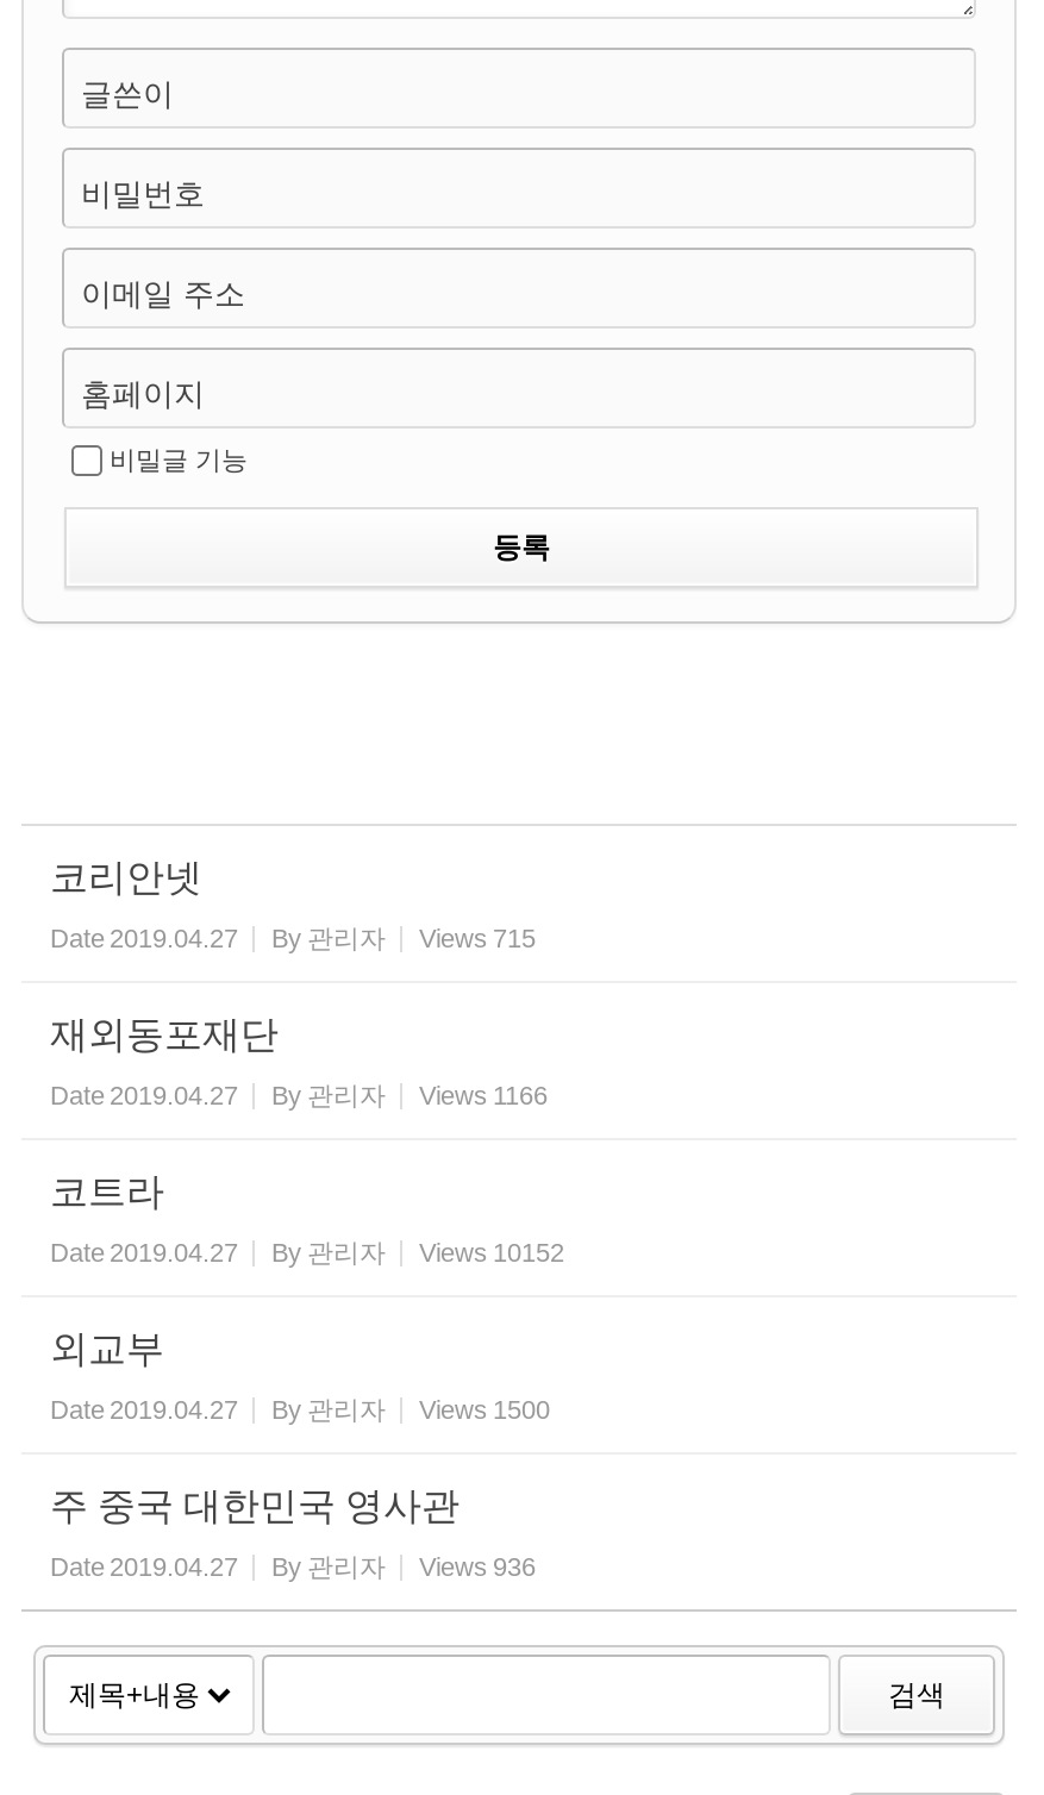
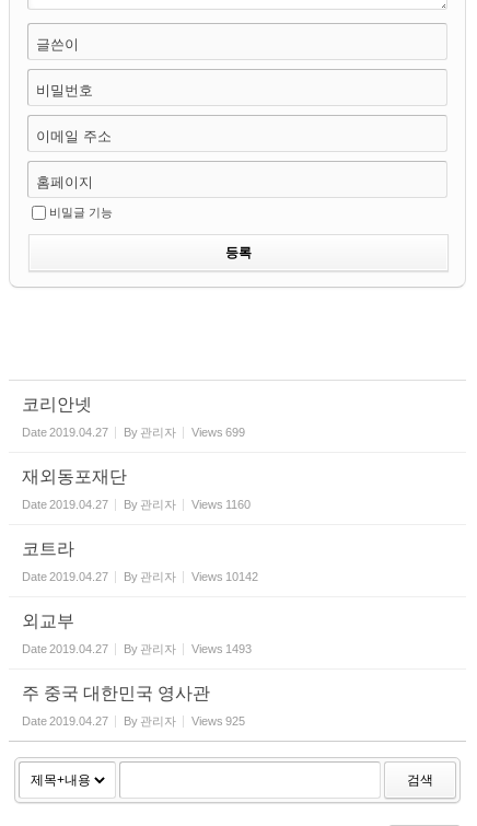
- Date 2019.04.27 By 관리자 Views 715
+ Date 2019.04.27 By 관리자 Views 699

- Date 2019.04.27 By 관리자 Views 1166
+ Date 2019.04.27 By 관리자 Views 1160

- Date 2019.04.27 By 관리자 Views 10152
+ Date 2019.04.27 By 관리자 Views 10142

- Date 2019.04.27 By 관리자 Views 1500
+ Date 2019.04.27 By 관리자 Views 1493

- Date 2019.04.27 By 관리자 Views 936
+ Date 2019.04.27 By 관리자 Views 925
